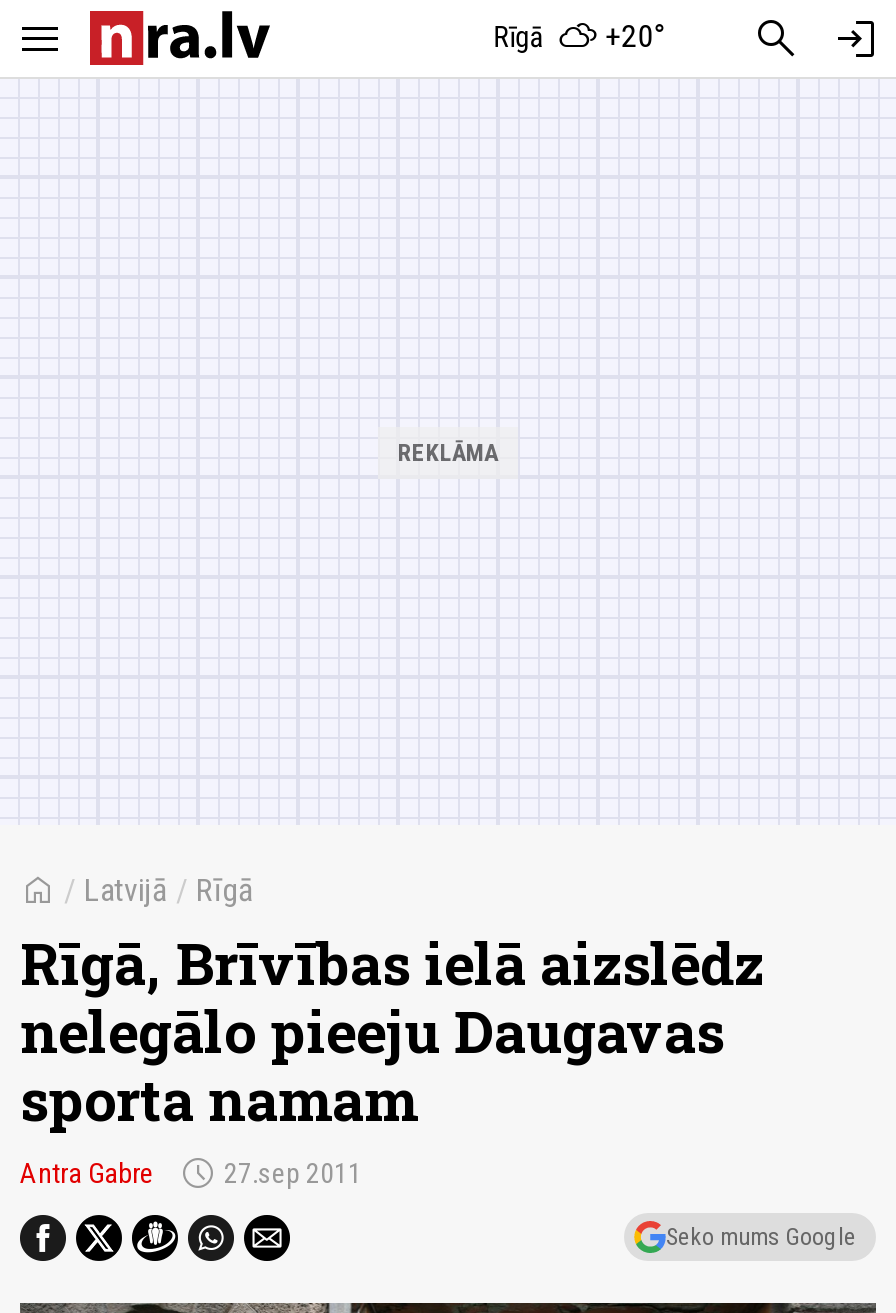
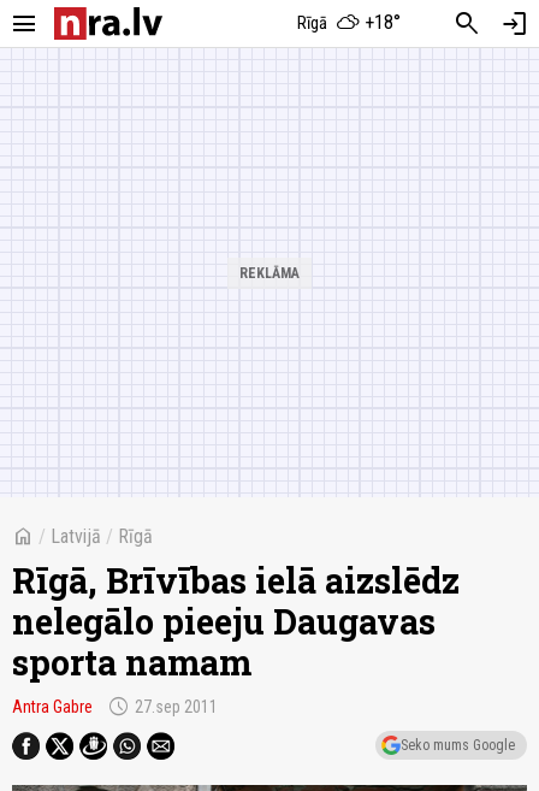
- Rīgā +20°
+ Rīgā +18°
